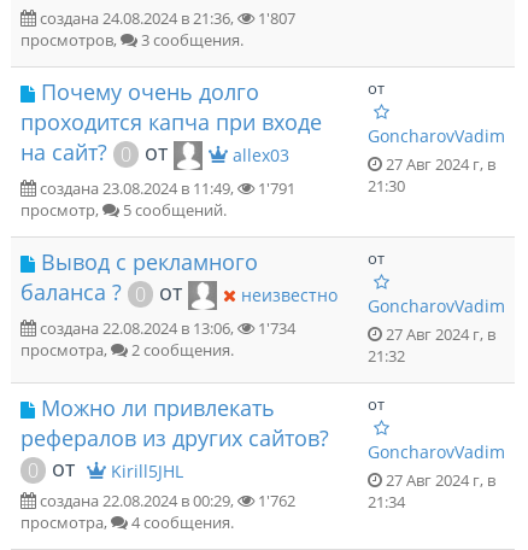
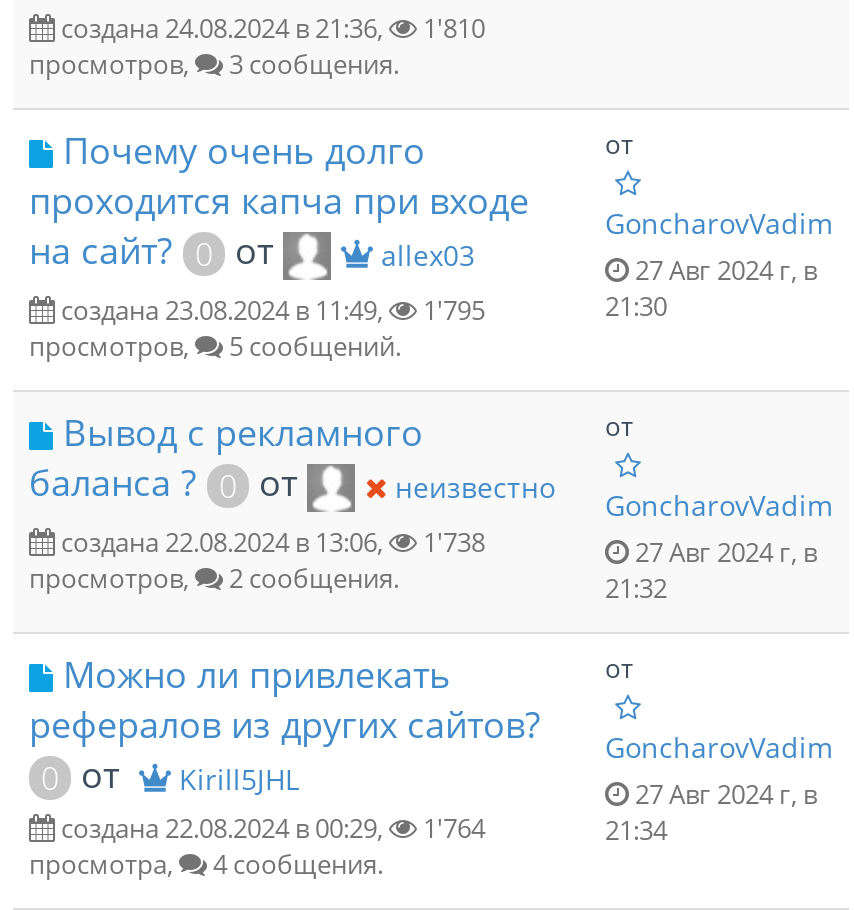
- создана 24.08.2024 в 21:36, 1'807
+ создана 24.08.2024 в 21:36, 1'810

- 1'791
- просмотр,
+ 1'795
+ просмотров,

- 1'734
- просмотра,
+ 1'738
+ просмотров,

- создана 22.08.2024 в 00:29, 1'762
+ создана 22.08.2024 в 00:29, 1'764
